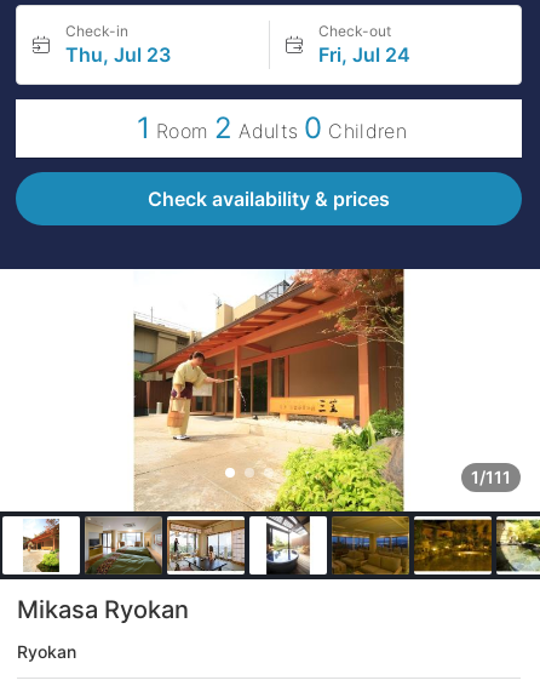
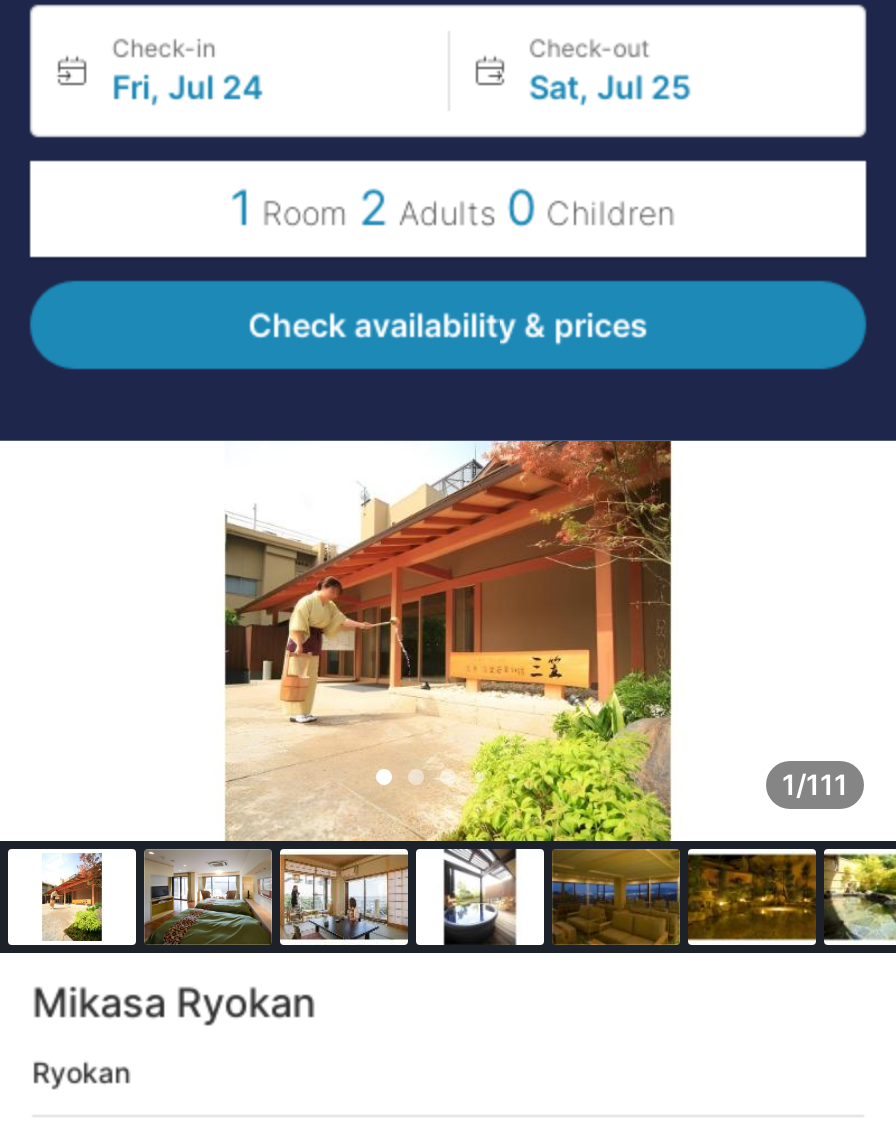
- Thu, Jul 23
+ Fri, Jul 24

- Fri, Jul 24
+ Sat, Jul 25
